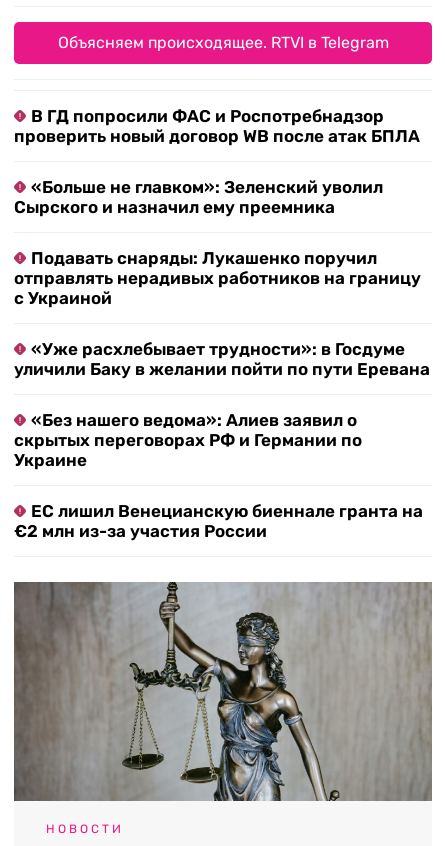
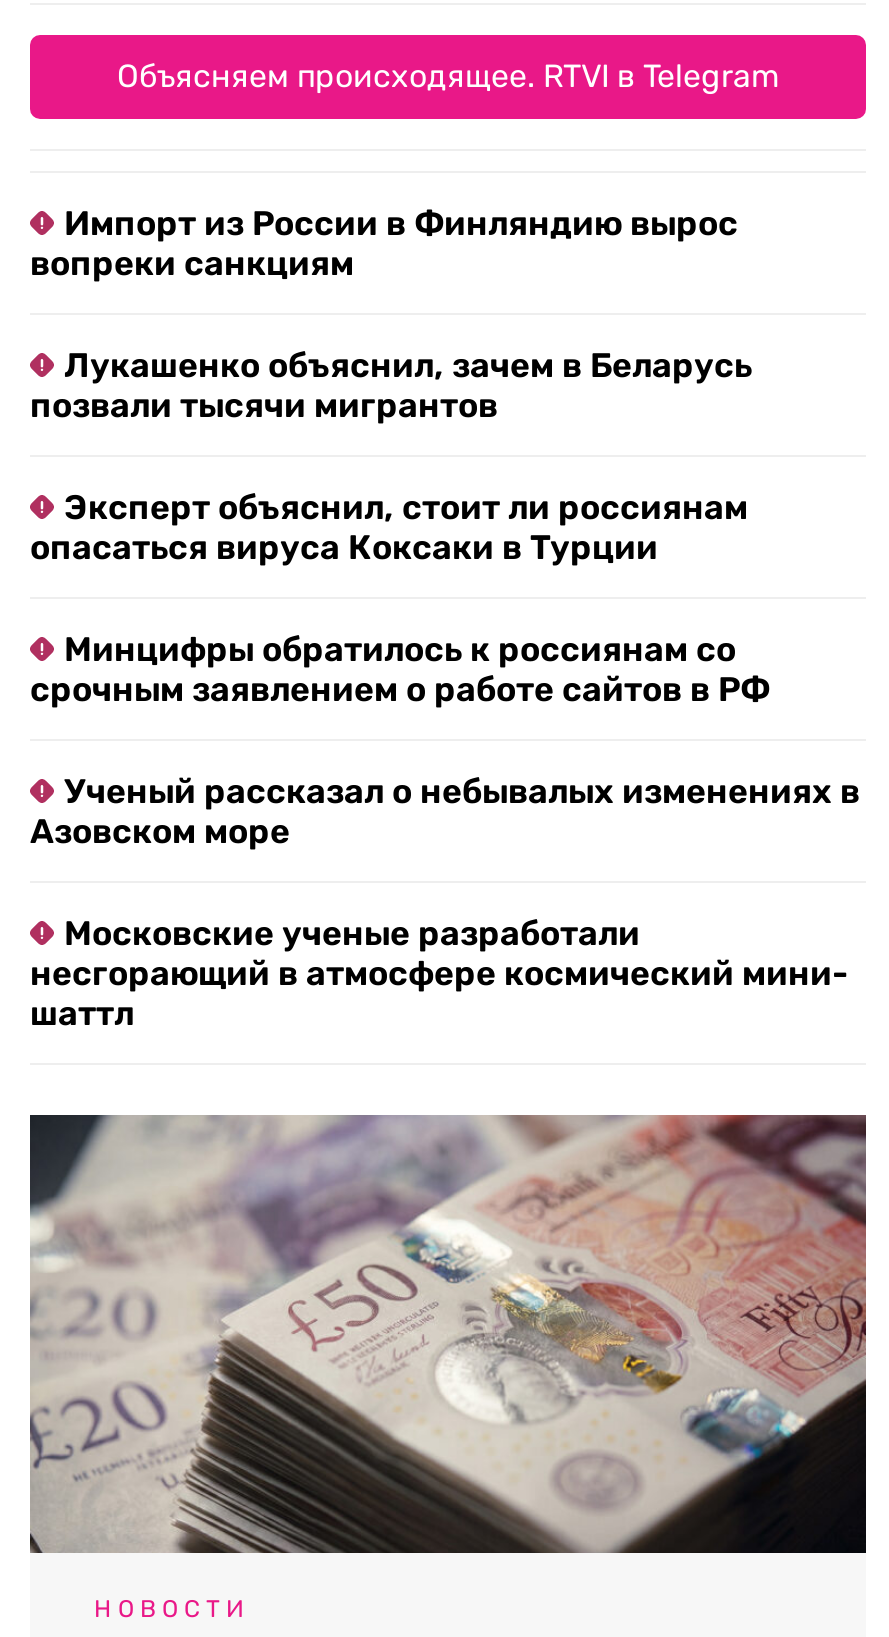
- В ГД попросили ФАС и Роспотребнадзор
- проверить новый договор WB после атак БПЛА
+ Импорт из России в Финляндию вырос
+ вопреки санкциям

- «Больше не главком»: Зеленский уволил
- Сырского и назначил ему преемника
+ Лукашенко объяснил, зачем в Беларусь
+ позвали тысячи мигрантов

- Подавать снаряды: Лукашенко поручил
- отправлять нерадивых работников на границу
- с Украиной
+ Эксперт объяснил, стоит ли россиянам
+ опасаться вируса Коксаки в Турции

- «Уже расхлебывает трудности»: в Госдуме
- уличили Баку в желании пойти по пути Еревана
+ Минцифры обратилось к россиянам со
+ срочным заявлением о работе сайтов в РФ

- «Без нашего ведома»: Алиев заявил о
- скрытых переговорах РФ и Германии по
- Украине
+ Ученый рассказал о небывалых изменениях в
+ Азовском море

- ЕС лишил Венецианскую биеннале гранта на
- €2 млн из-за участия России
+ Московские ученые разработали
+ несгорающий в атмосфере космический мини-
+ шаттл

- [image]
+ [image]
